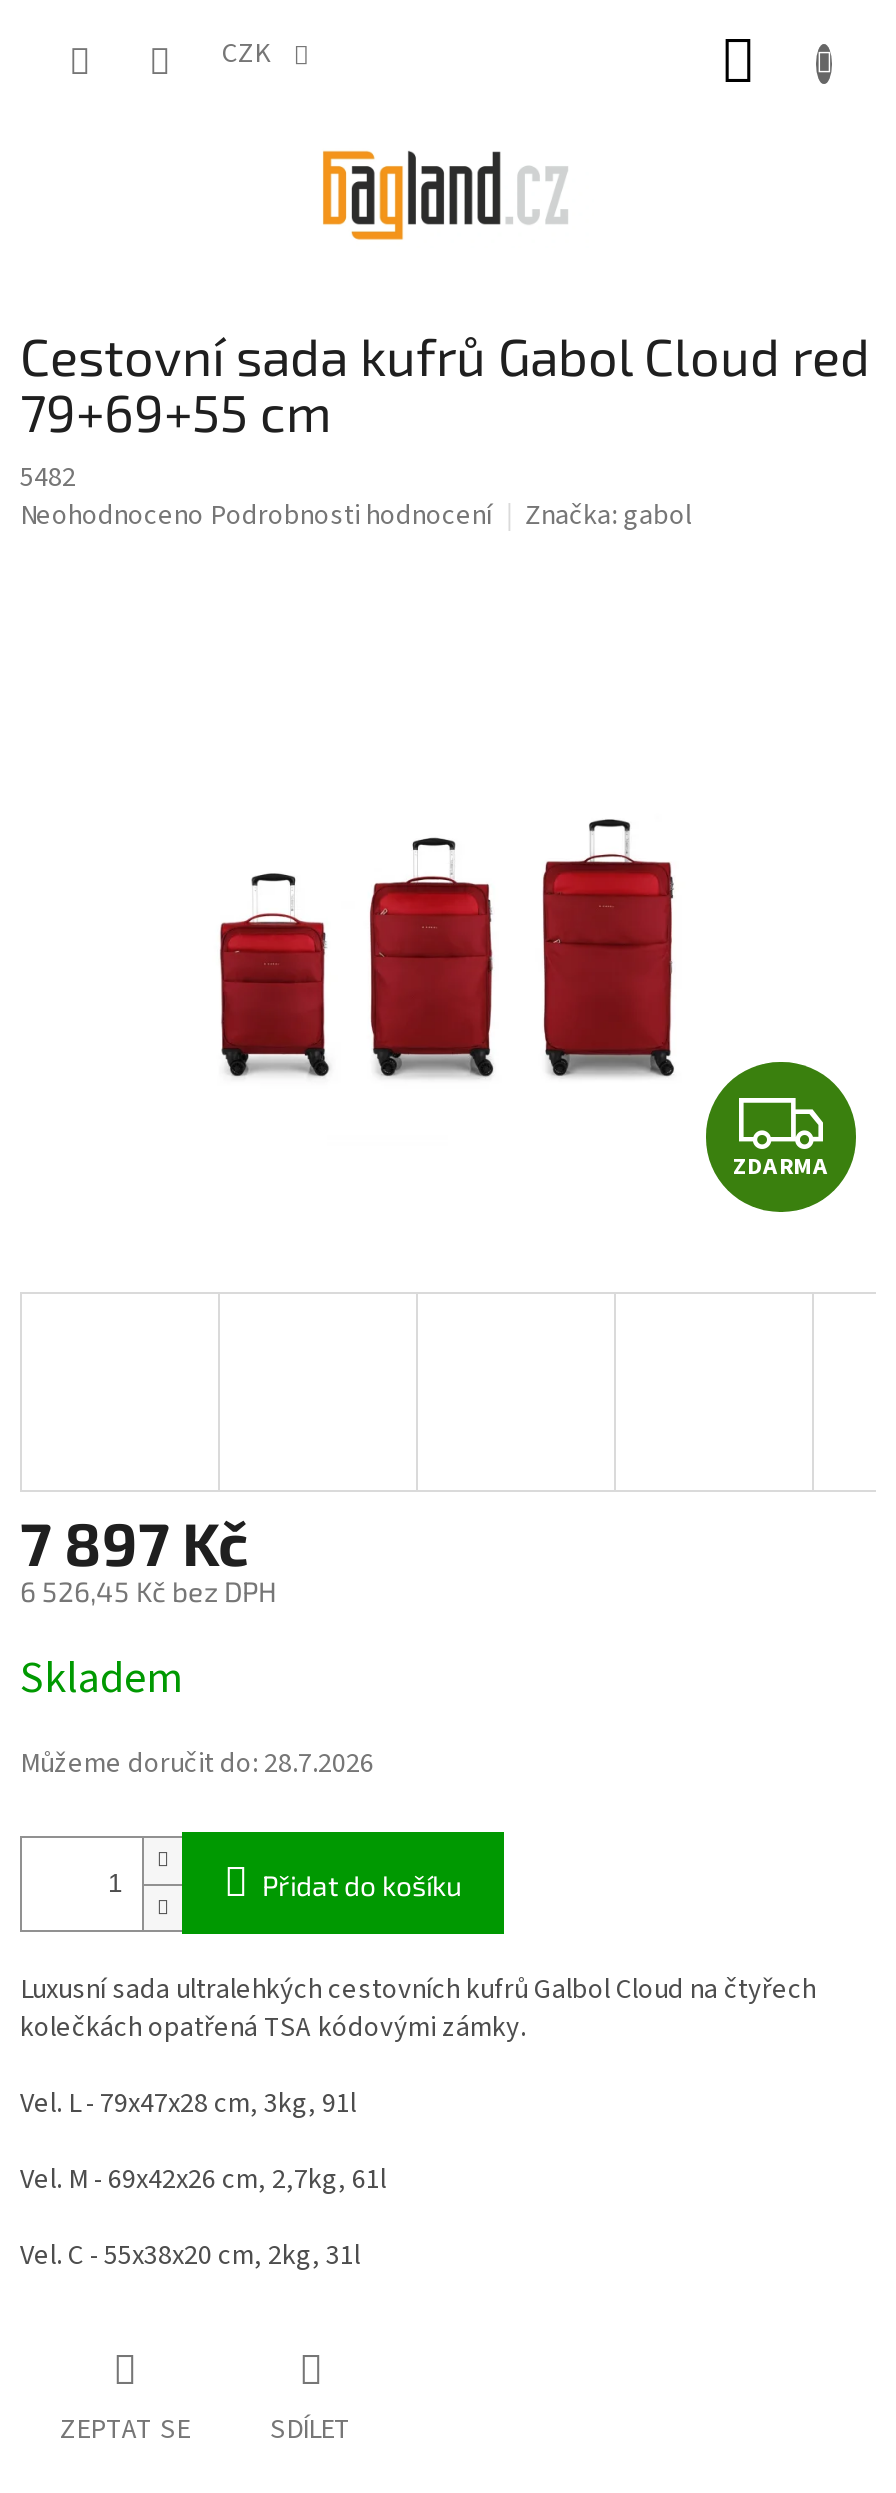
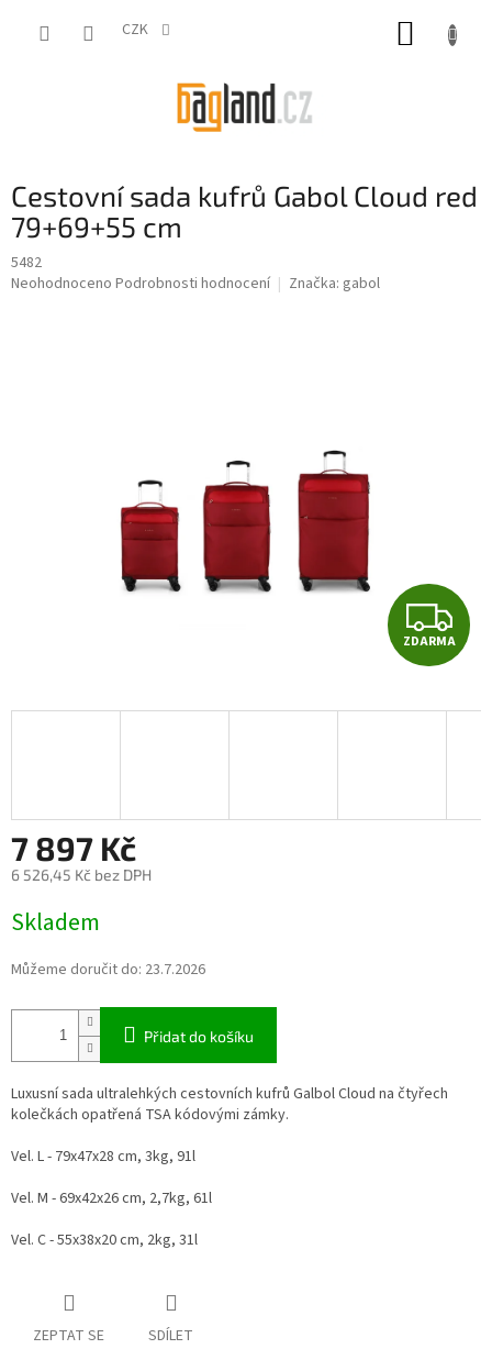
- Můžeme doručit do: 28.7.2026
+ Můžeme doručit do: 23.7.2026
